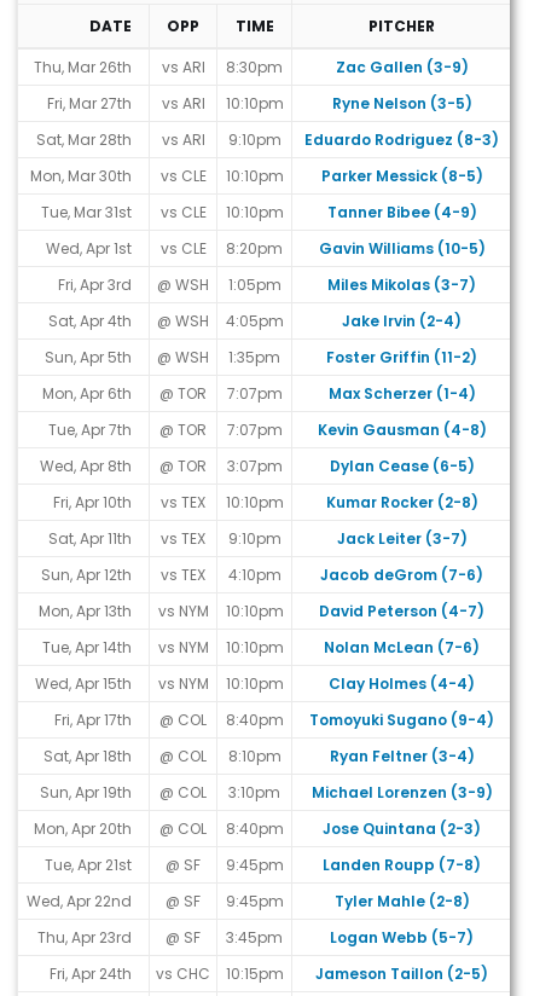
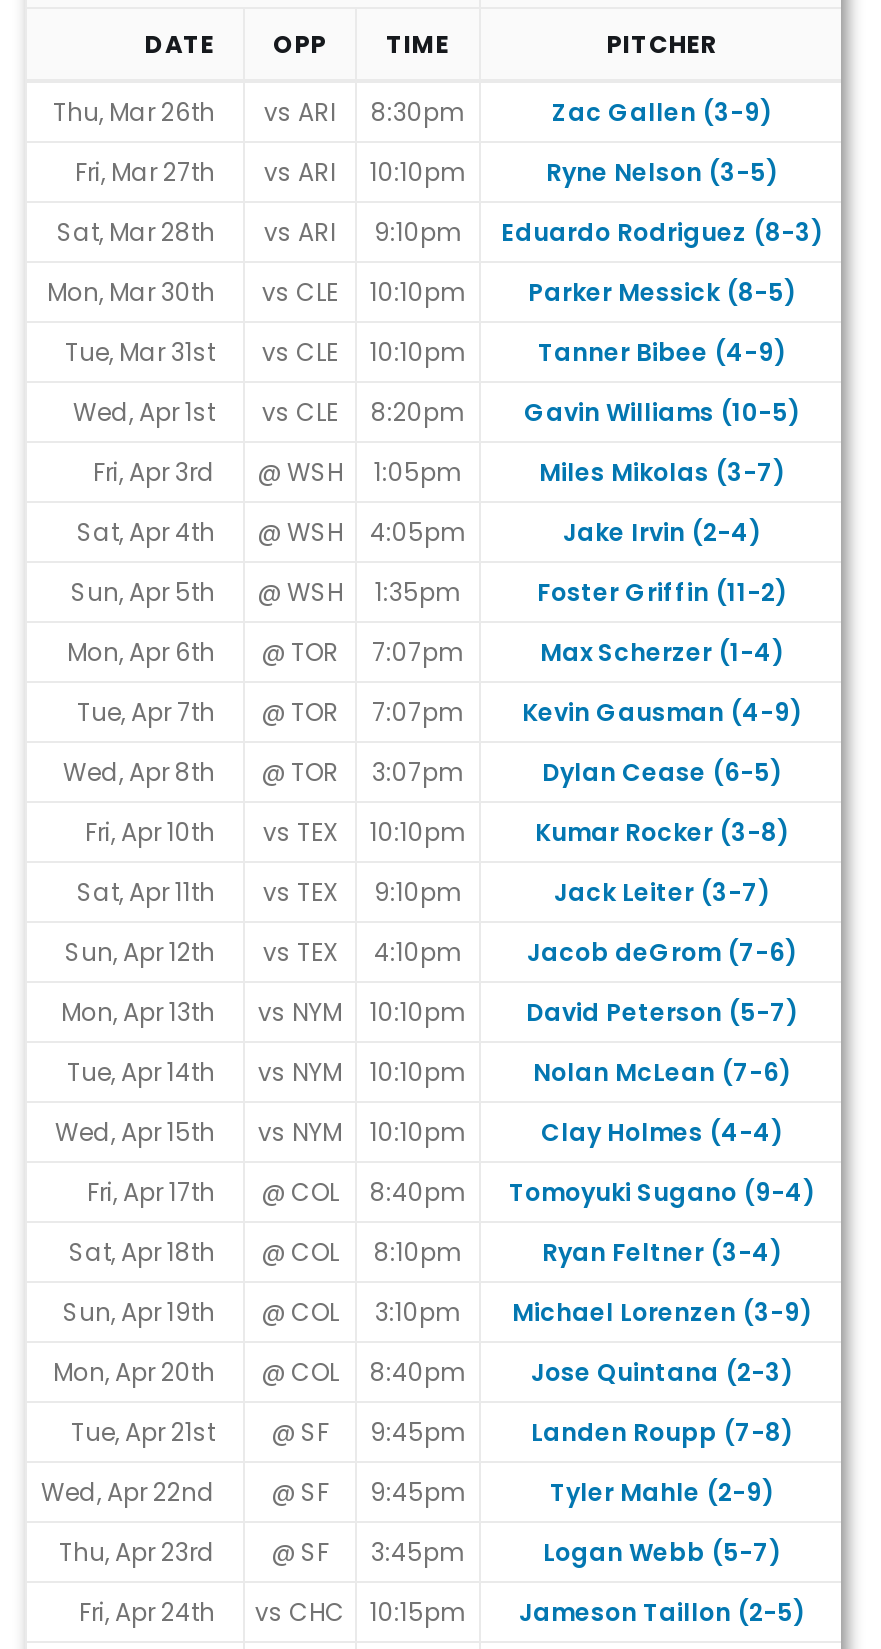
- Kevin Gausman (4-8)
+ Kevin Gausman (4-9)

- Kumar Rocker (2-8)
+ Kumar Rocker (3-8)

- David Peterson (4-7)
+ David Peterson (5-7)

- Tyler Mahle (2-8)
+ Tyler Mahle (2-9)
